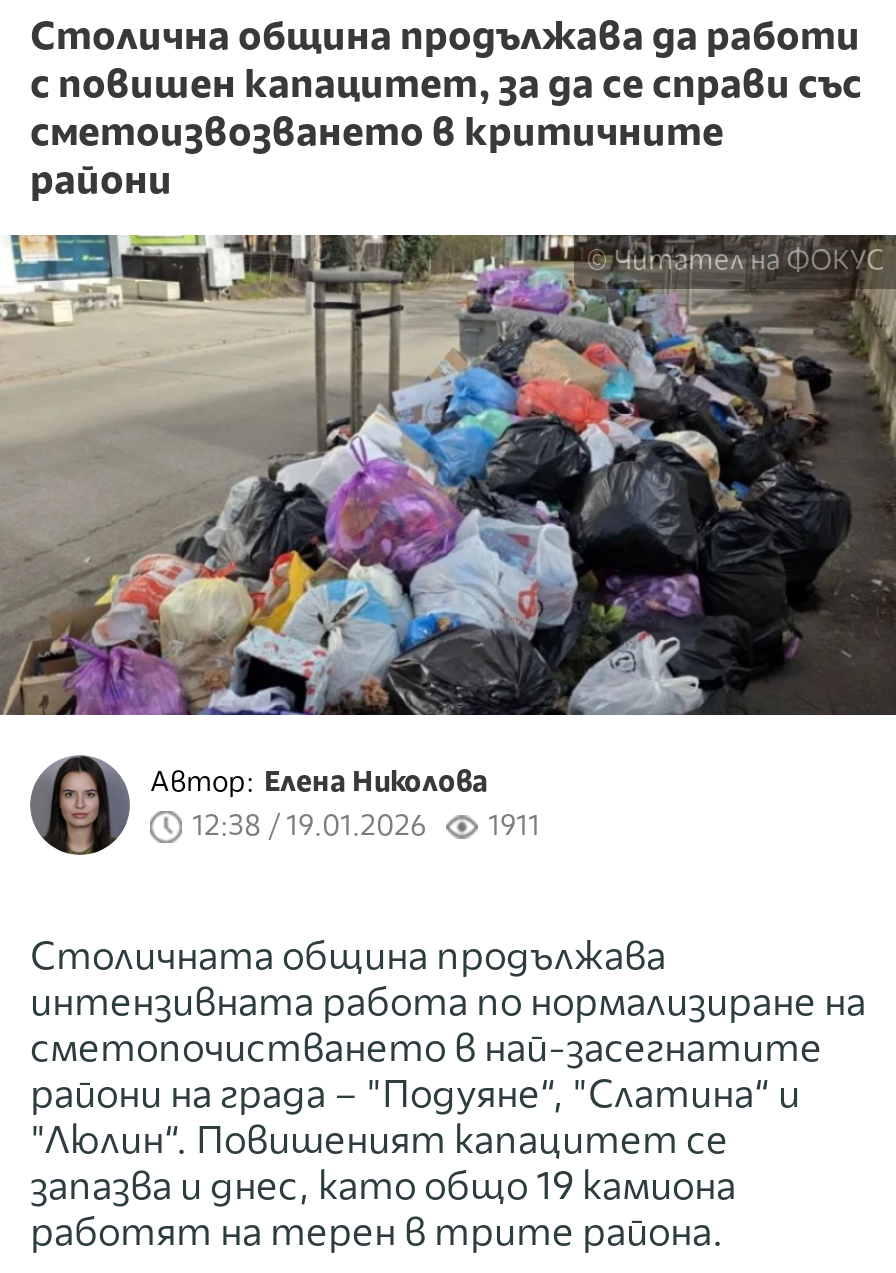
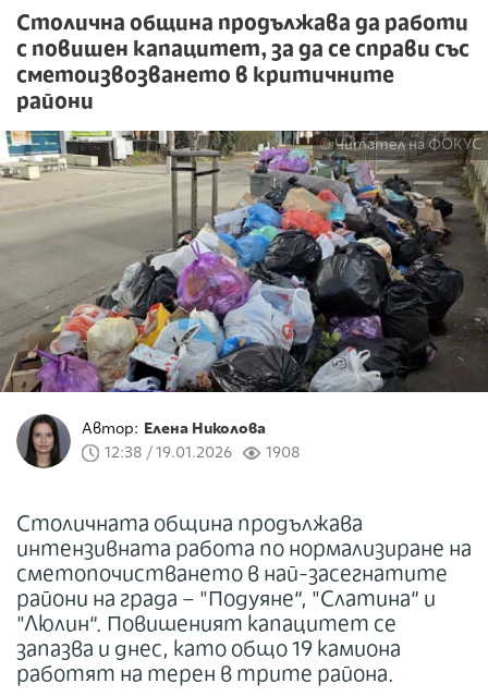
- 12:38 / 19.01.2026 1911
+ 12:38 / 19.01.2026 1908
